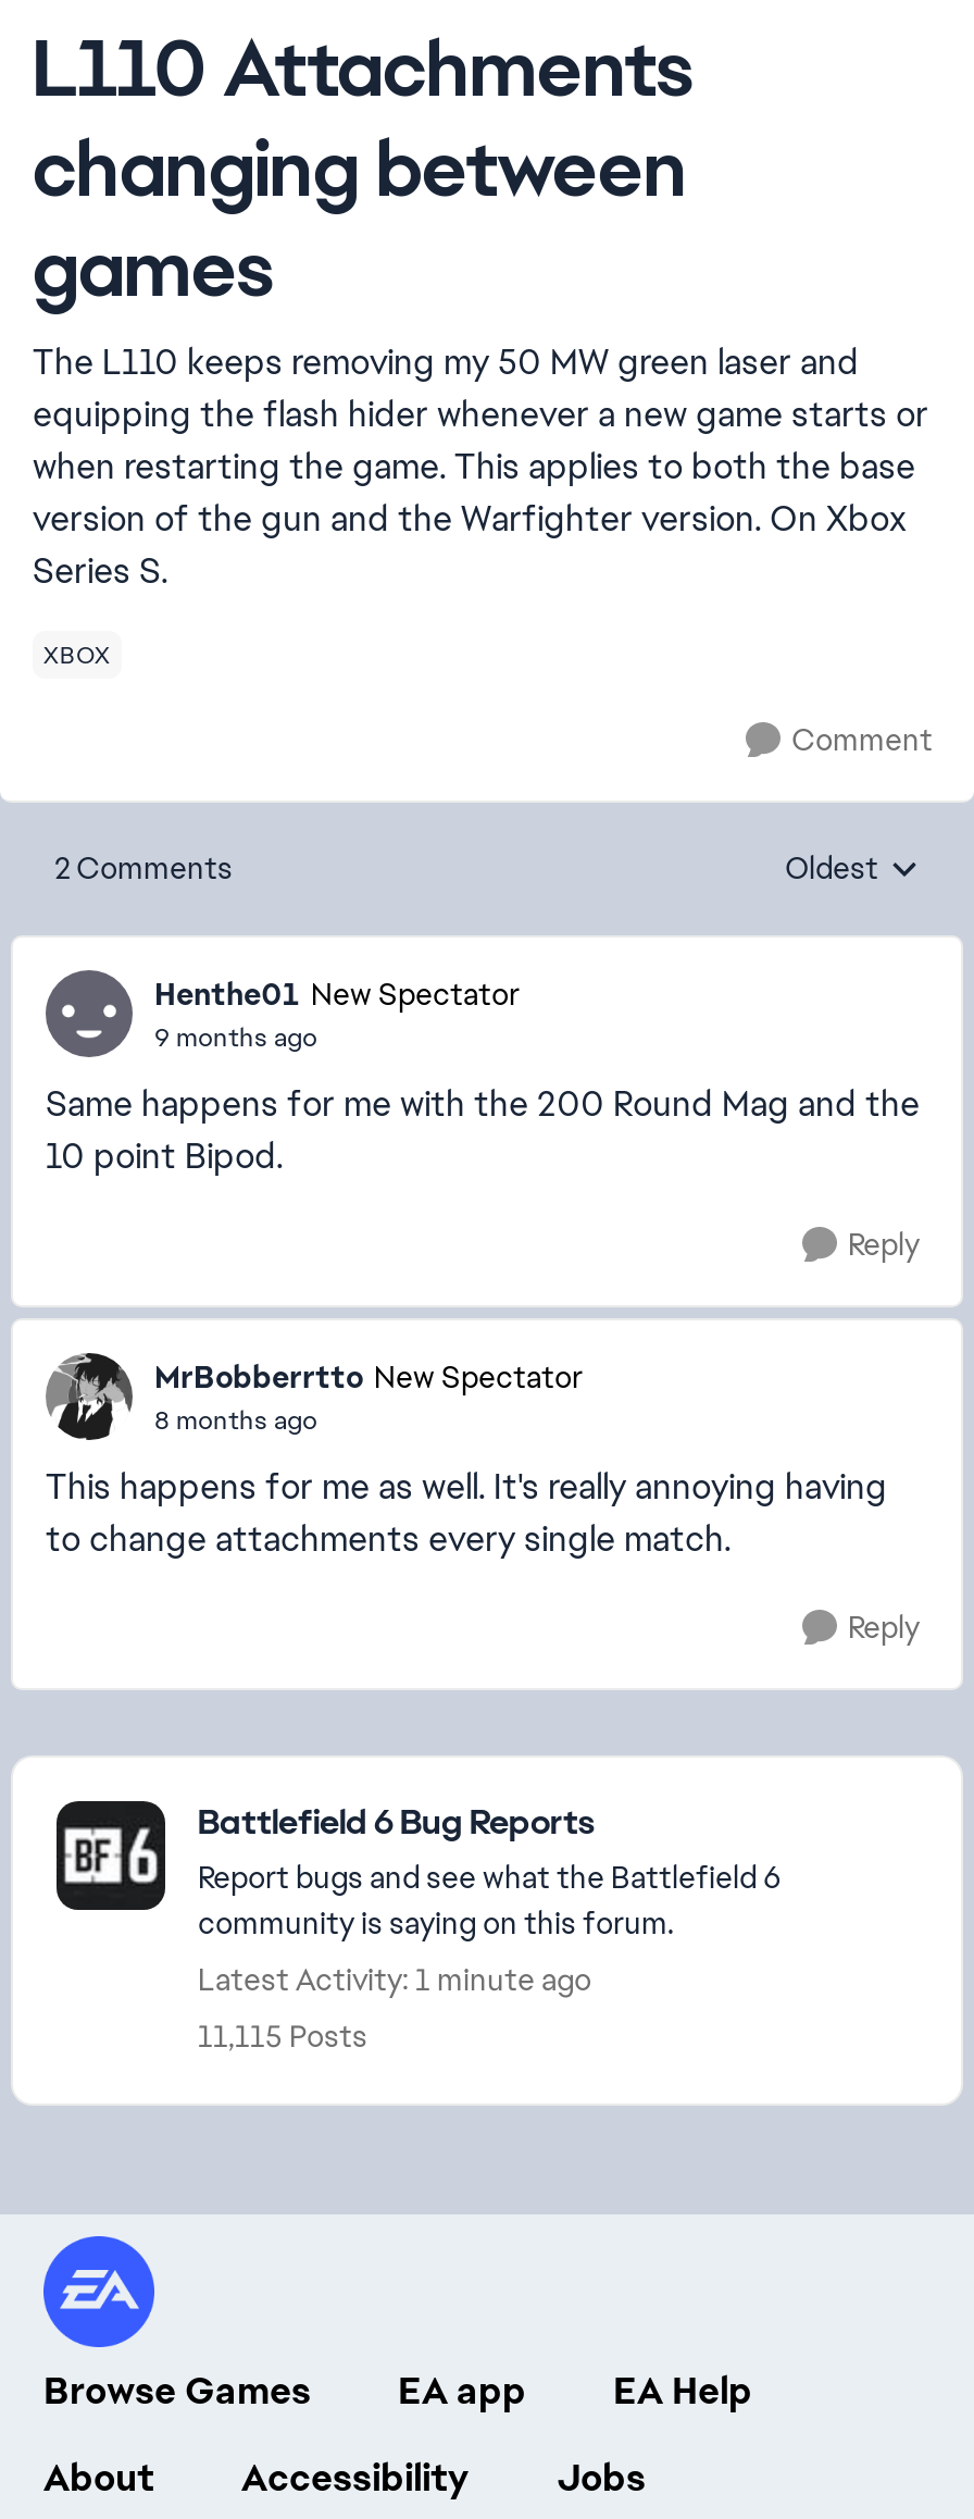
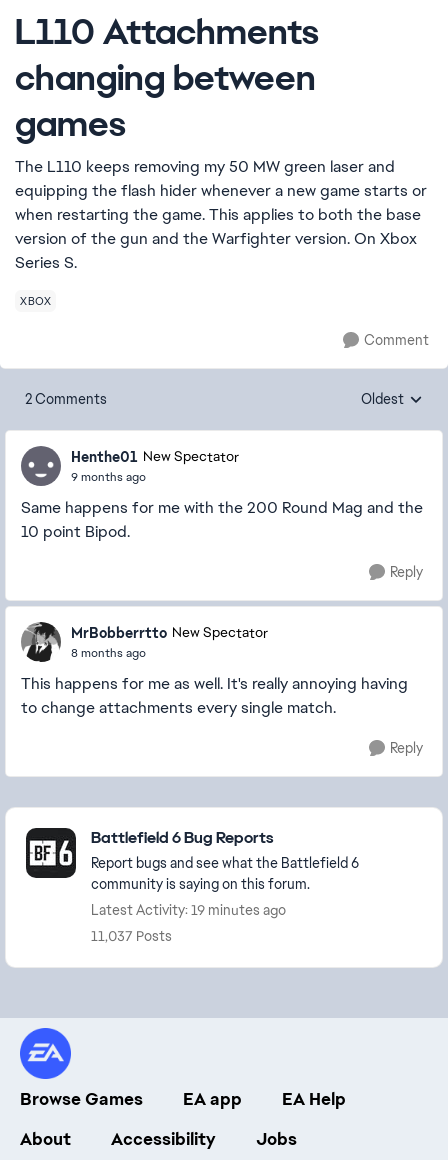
- Latest Activity: 1 minute ago
+ Latest Activity: 19 minutes ago

- 11,115 Posts
+ 11,037 Posts
